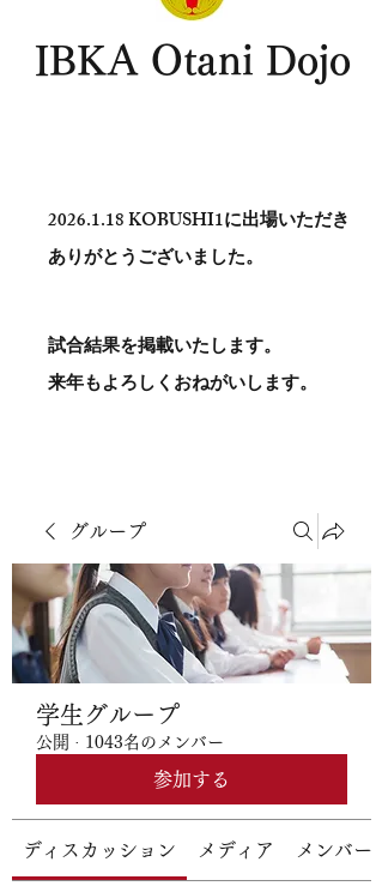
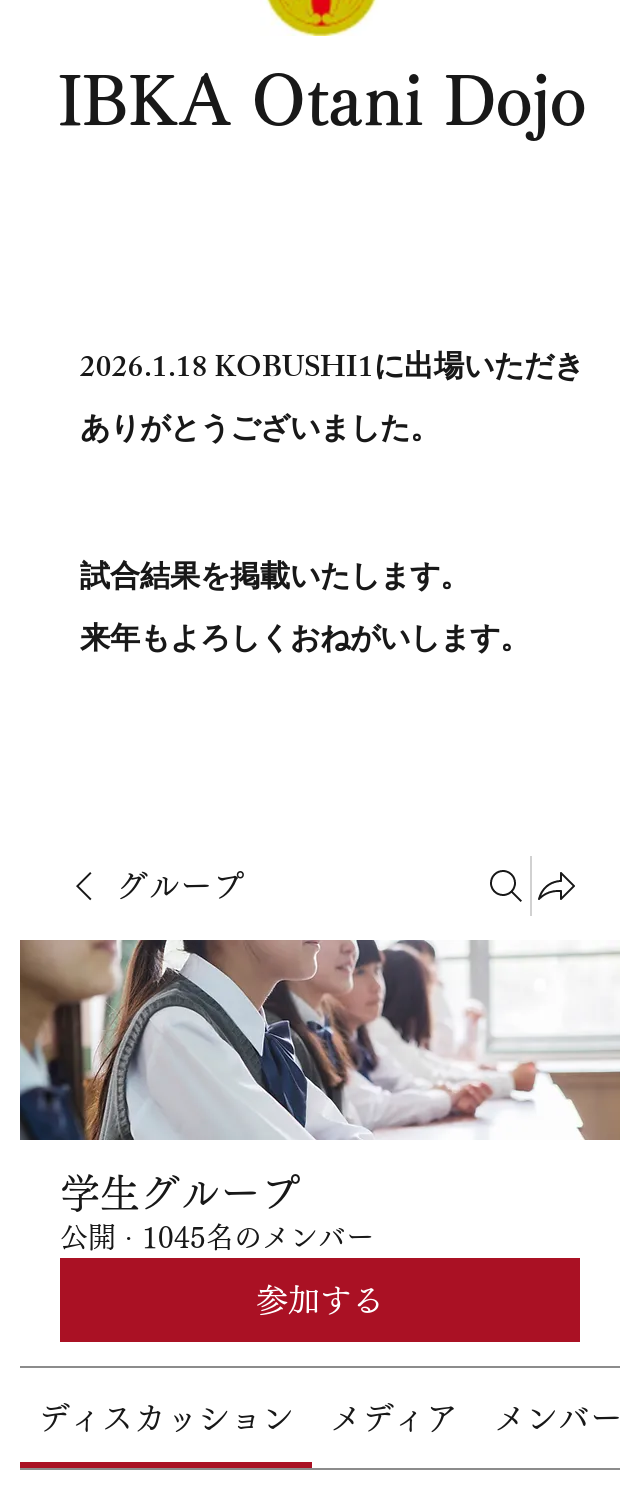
- 公開 · 1043名のメンバー
+ 公開 · 1045名のメンバー
